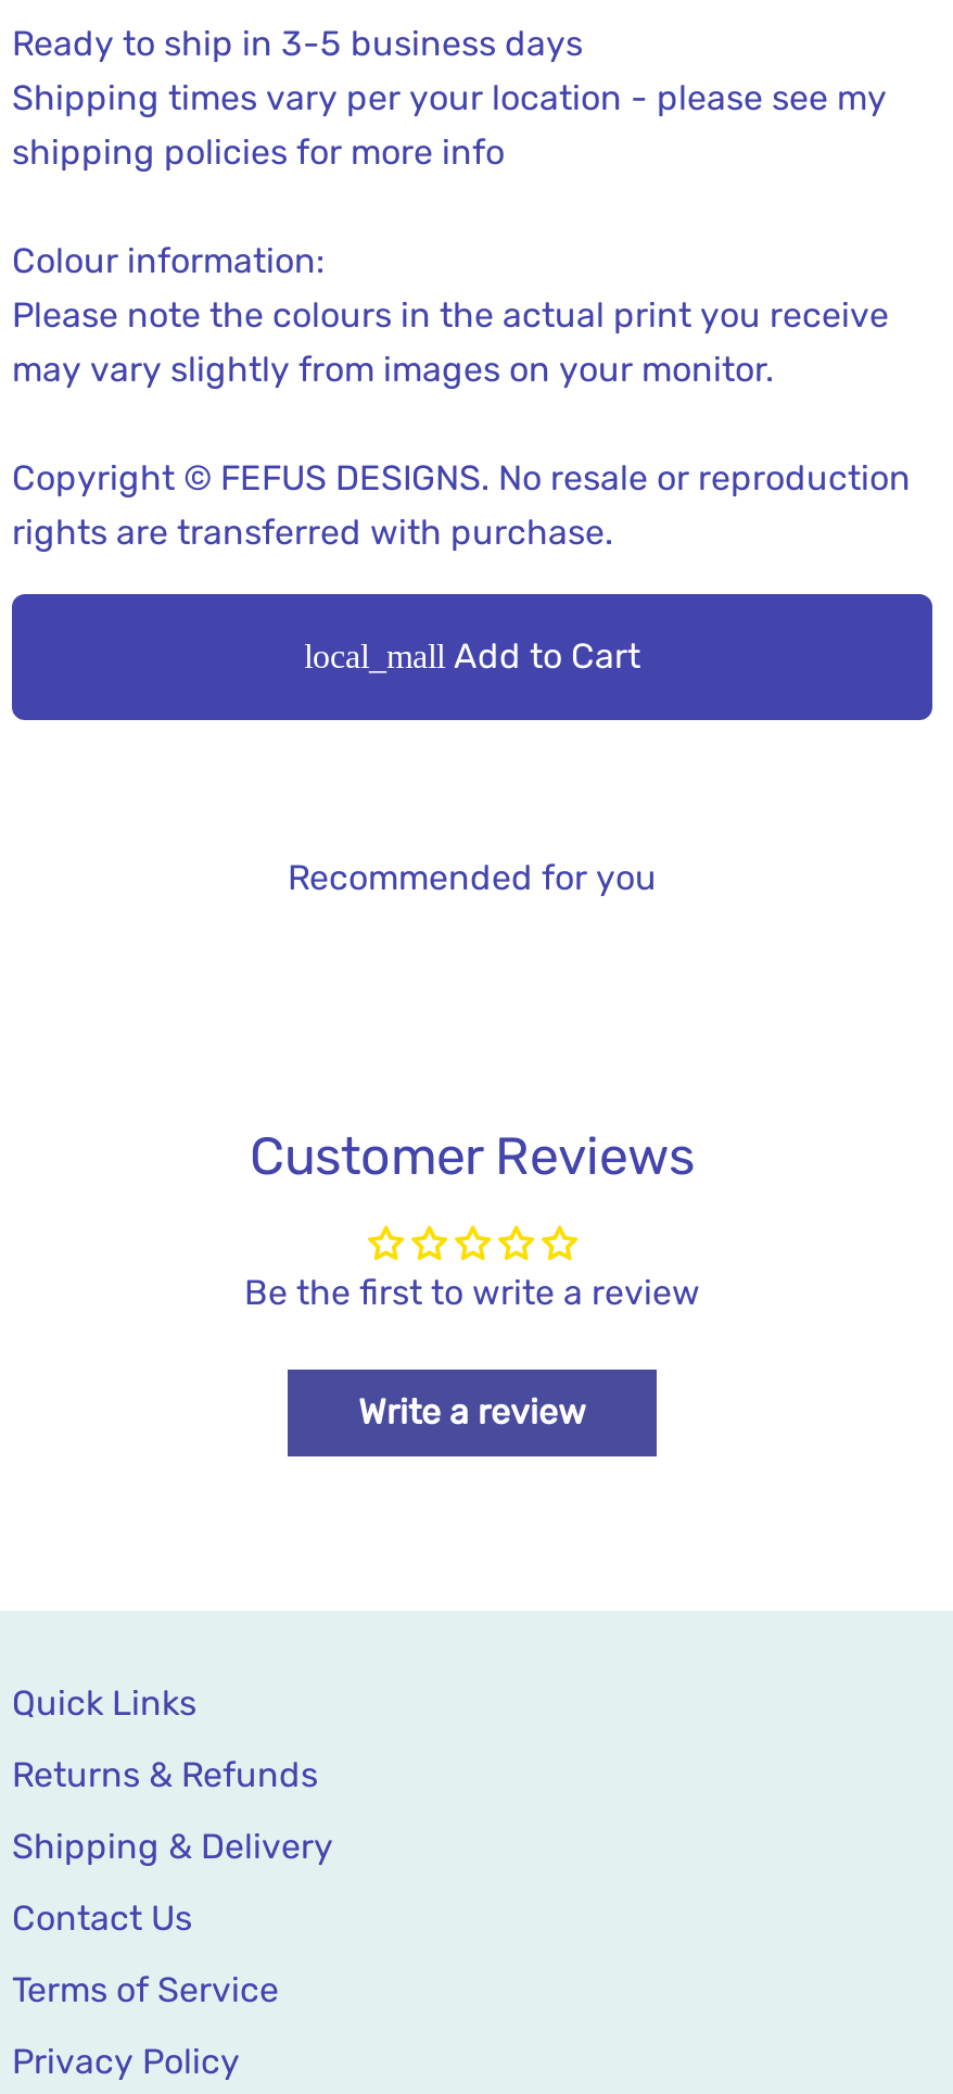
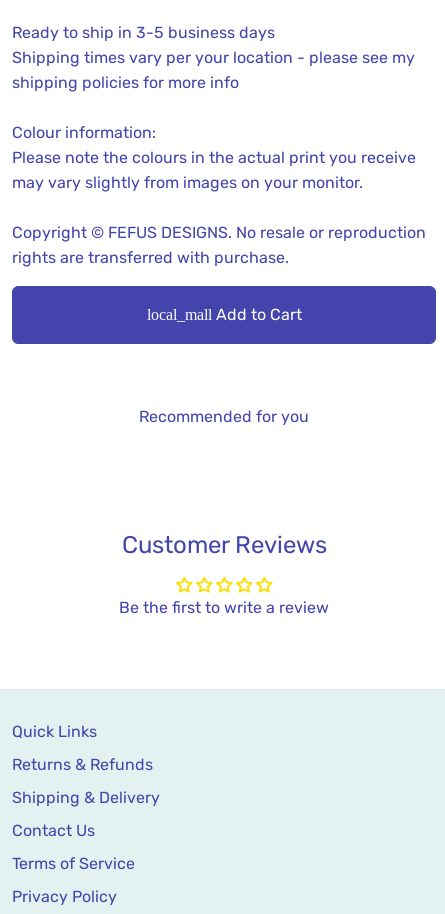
- Write a review
